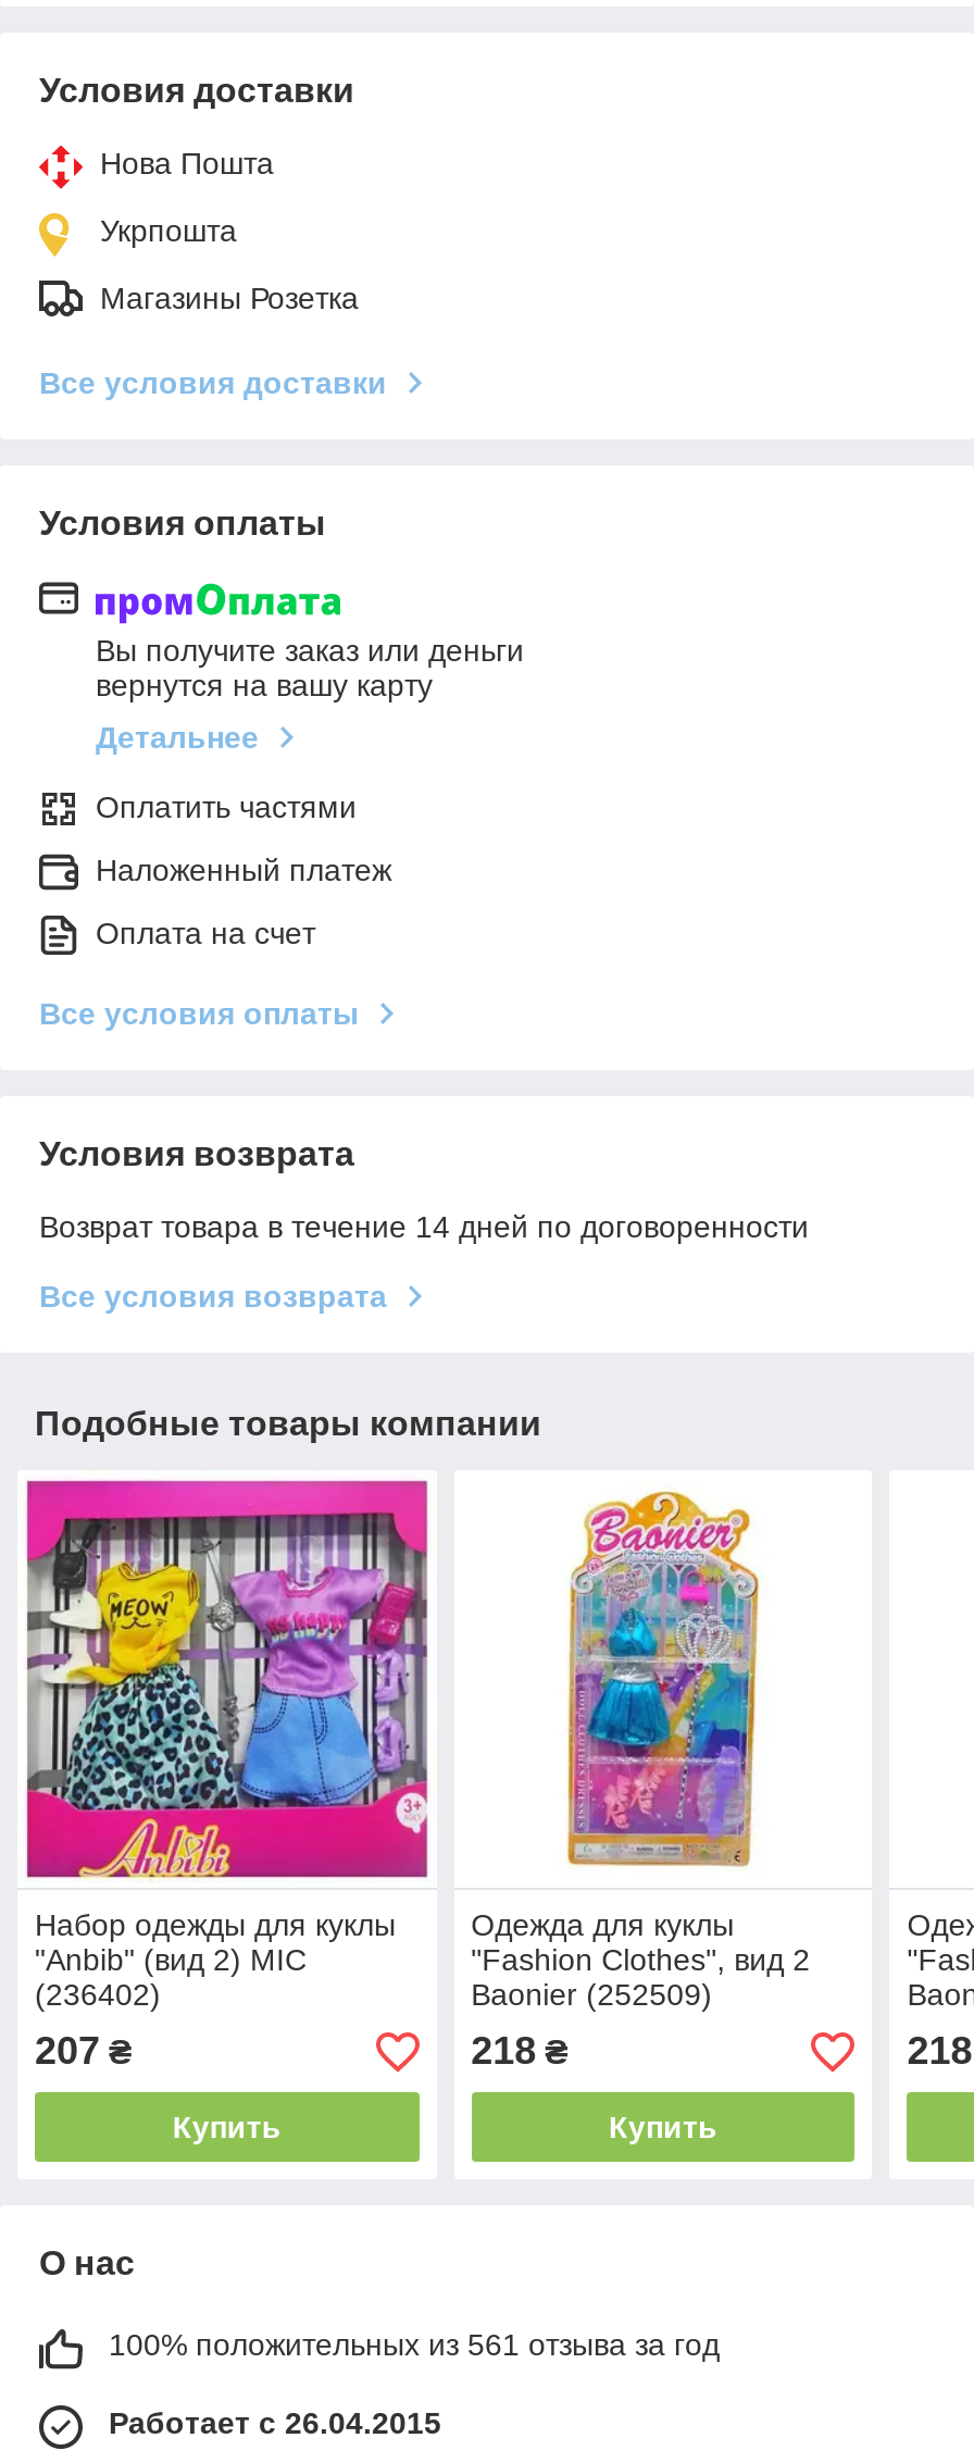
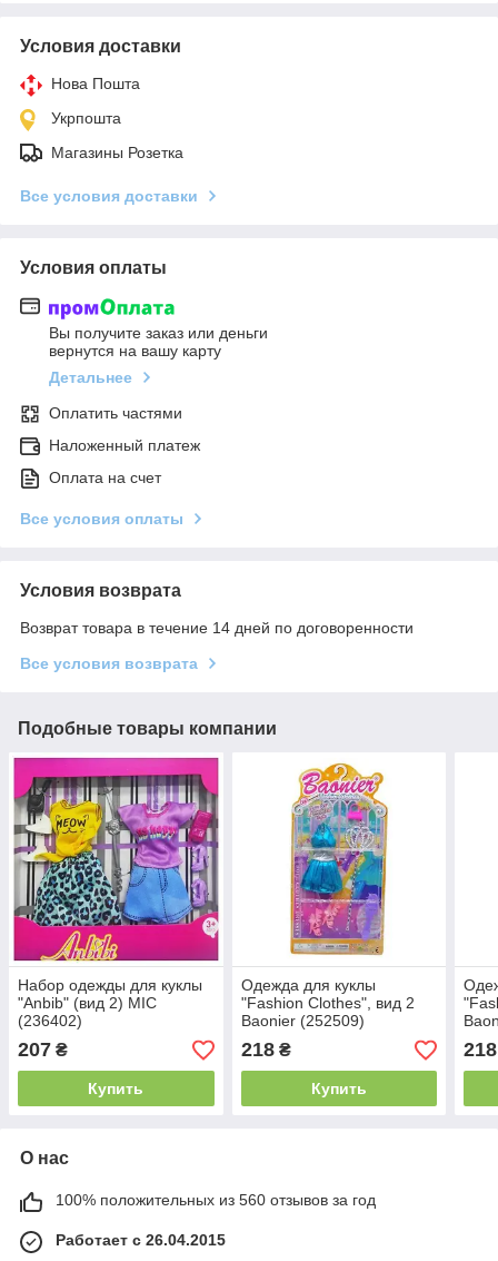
- 100% положительных из 561 отзыва за год
+ 100% положительных из 560 отзывов за год
